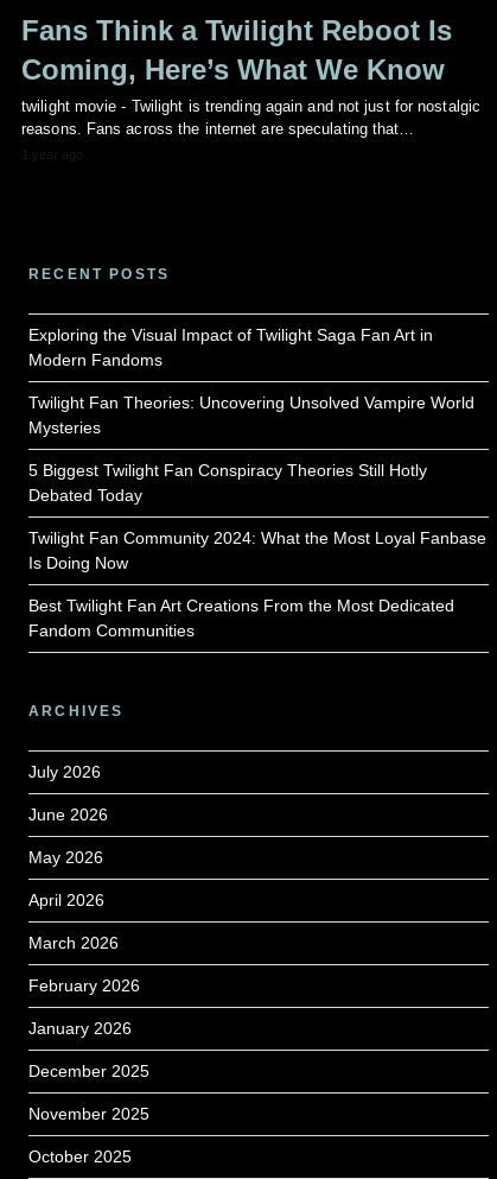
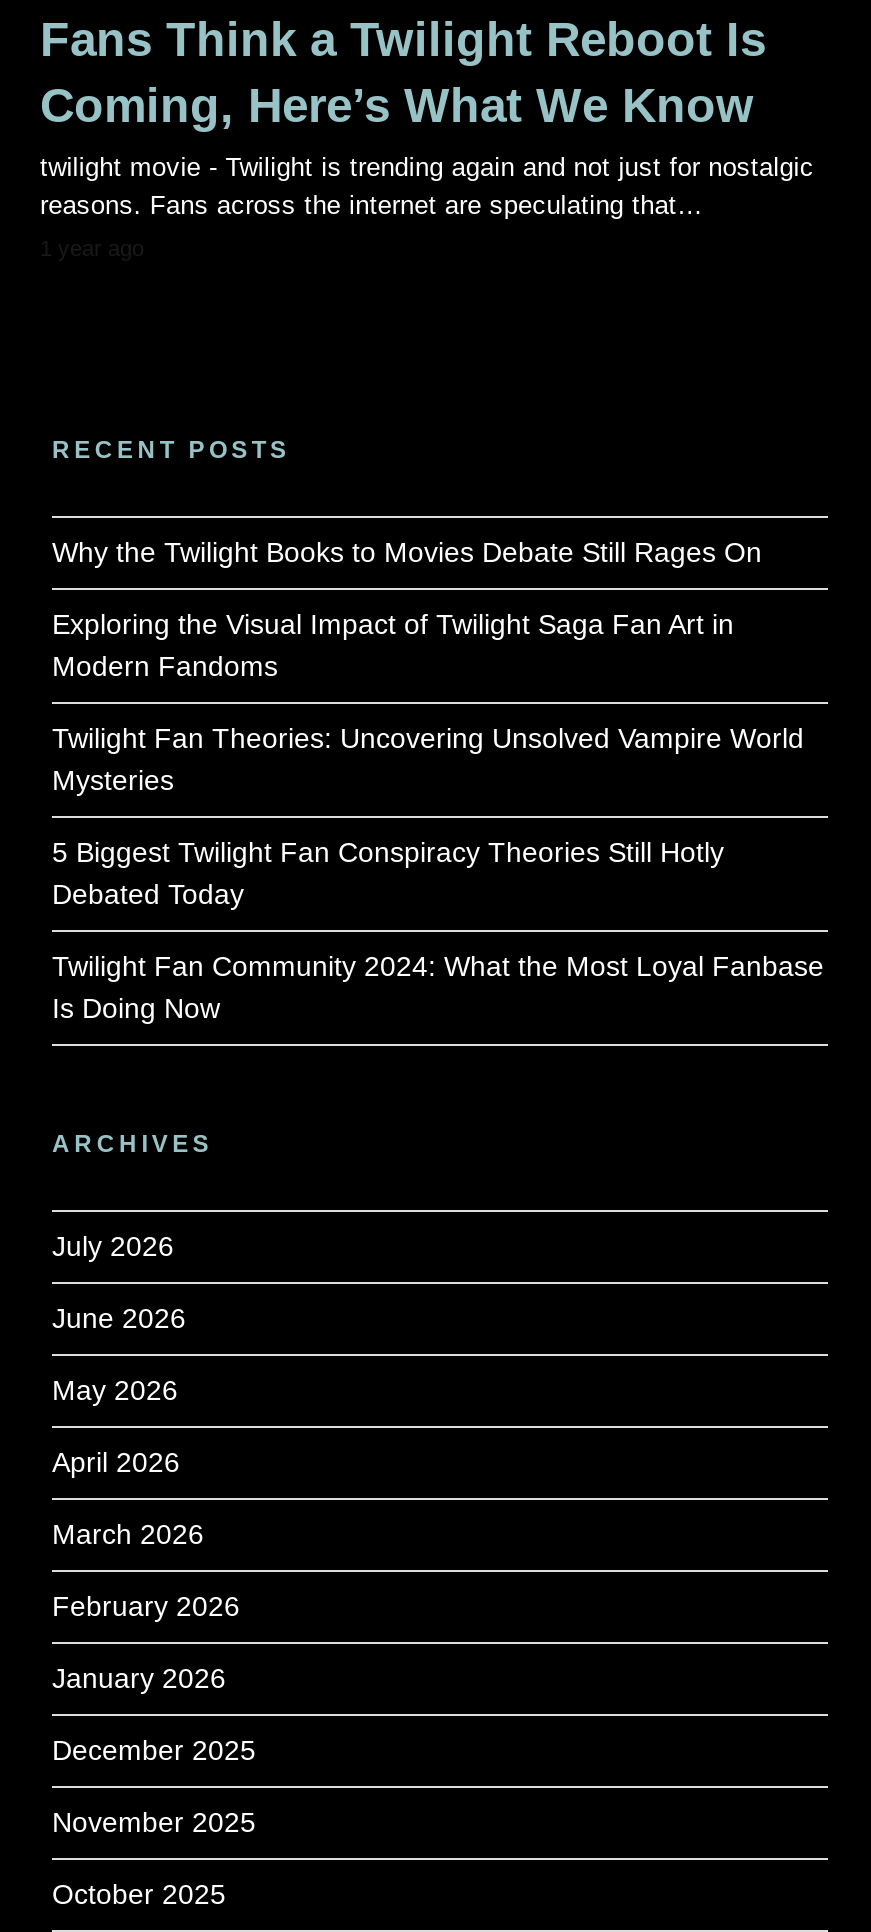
+ Why the Twilight Books to Movies Debate Still Rages On

moved down: Exploring the Visual Impact of Twilight Saga Fan Art in | Modern Fandoms | Twilight Fan Theories: Uncovering Unsolved Vampire World | Mysteries | 5 Biggest Twilight Fan Conspiracy Theories Still Hotly | Debated Today | Twilight Fan Community 2024: What the Most Loyal Fanbase | Is Doing Now

- Best Twilight Fan Art Creations From the Most Dedicated
- Fandom Communities
